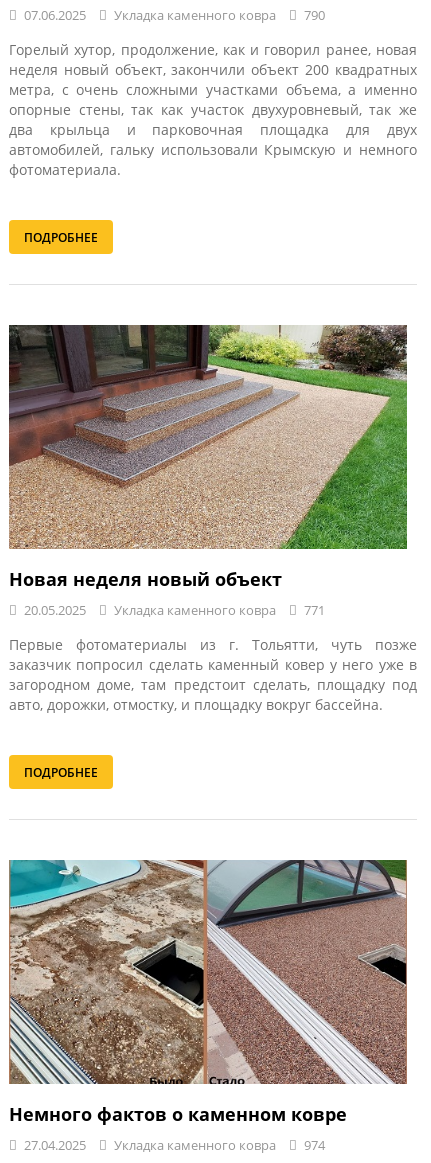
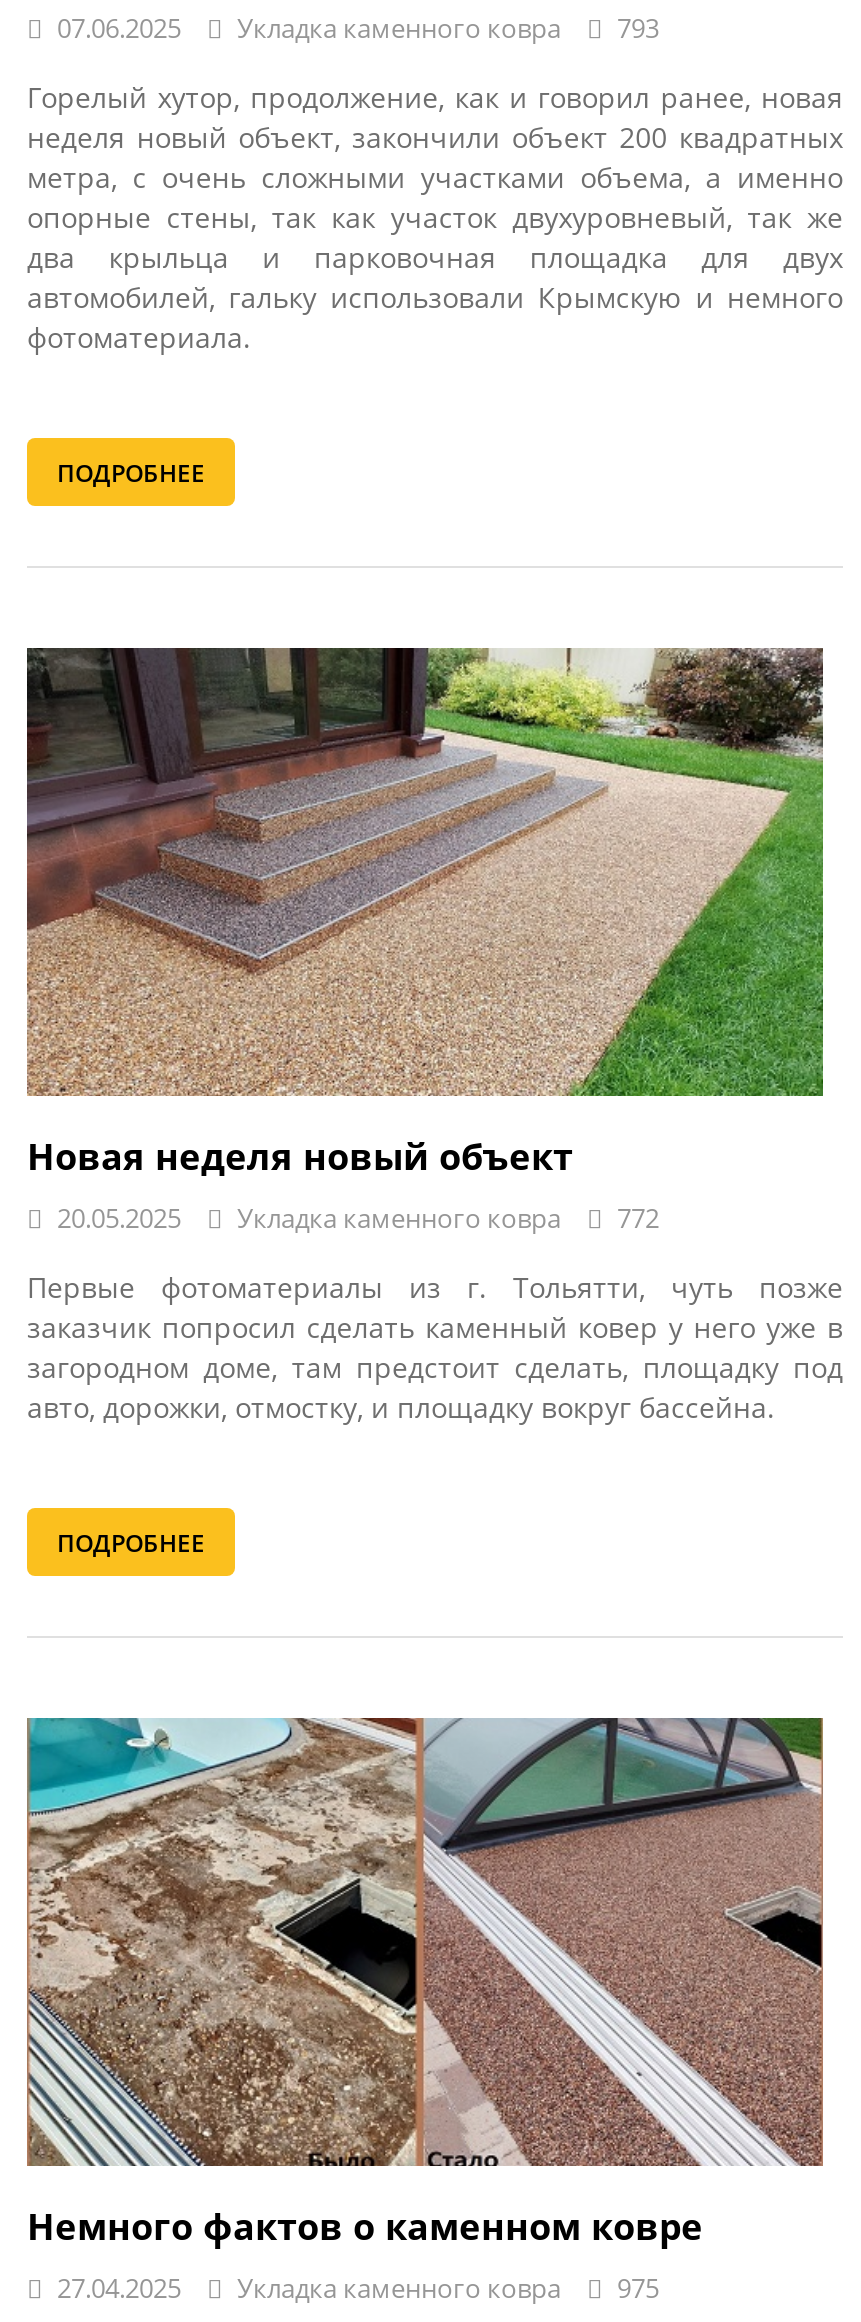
- 07.06.2025 Укладка каменного ковра 790
+ 07.06.2025 Укладка каменного ковра 793

- 20.05.2025 Укладка каменного ковра 771
+ 20.05.2025 Укладка каменного ковра 772

- 27.04.2025 Укладка каменного ковра 974
+ 27.04.2025 Укладка каменного ковра 975
